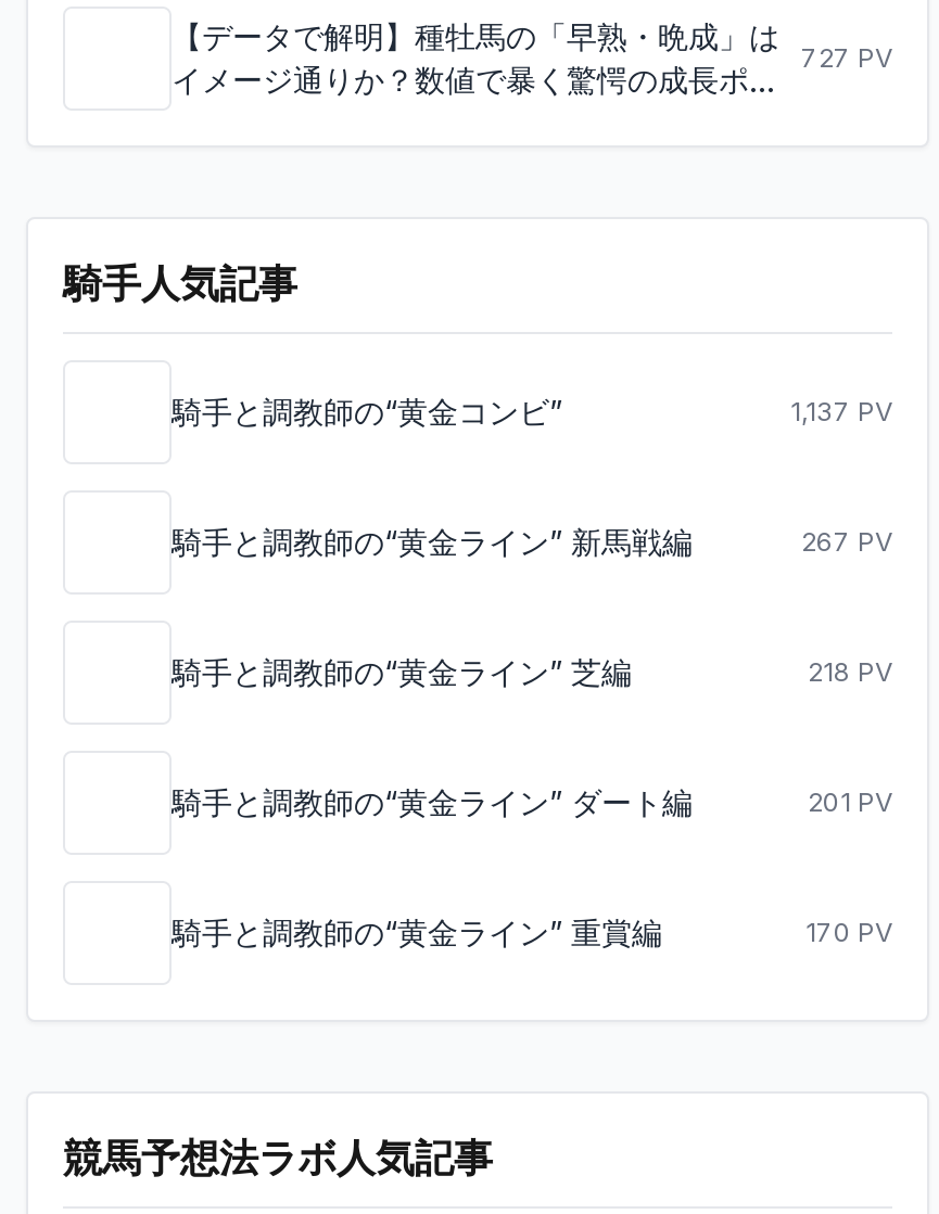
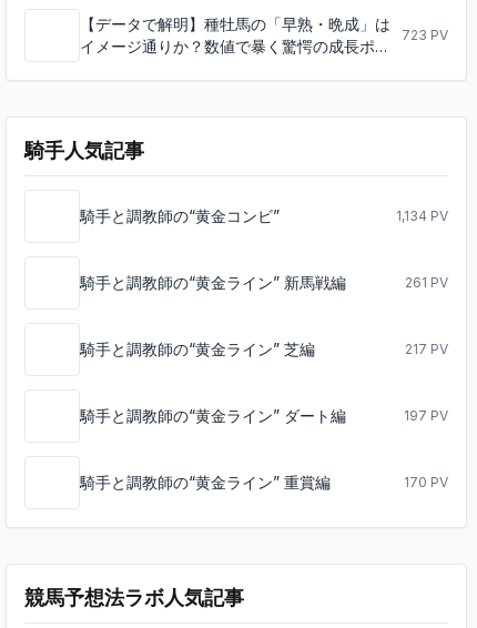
- 727 PV
+ 723 PV

- 1,137 PV
+ 1,134 PV

- 267 PV
+ 261 PV

- 218 PV
+ 217 PV

- 201 PV
+ 197 PV
